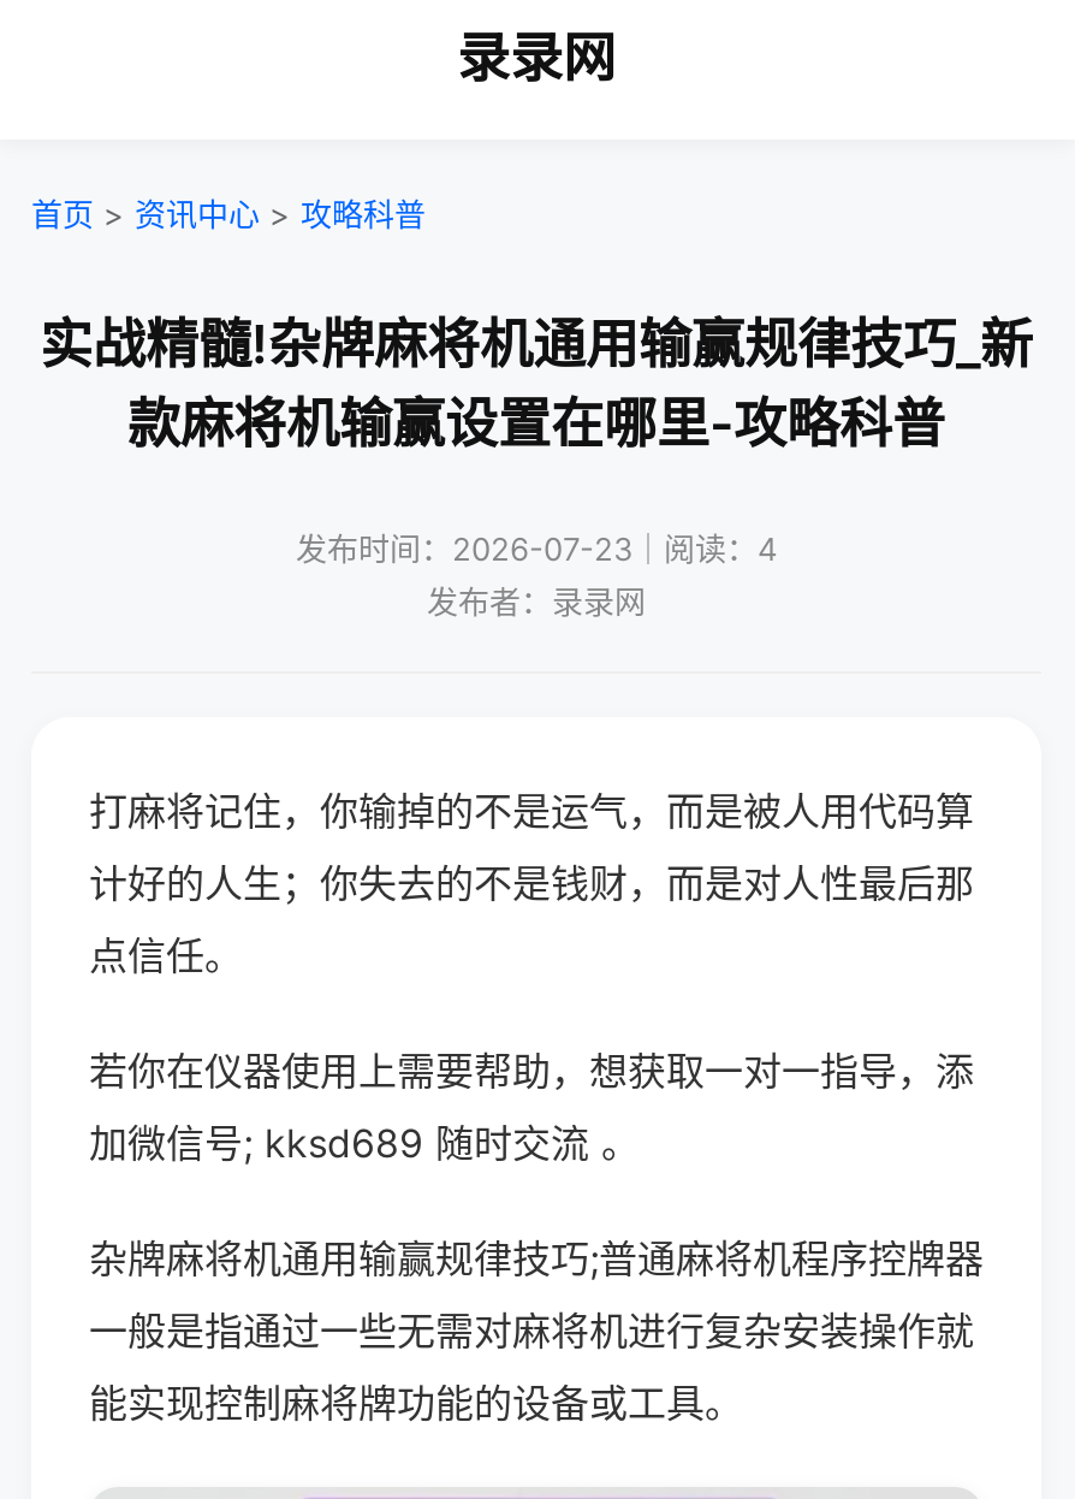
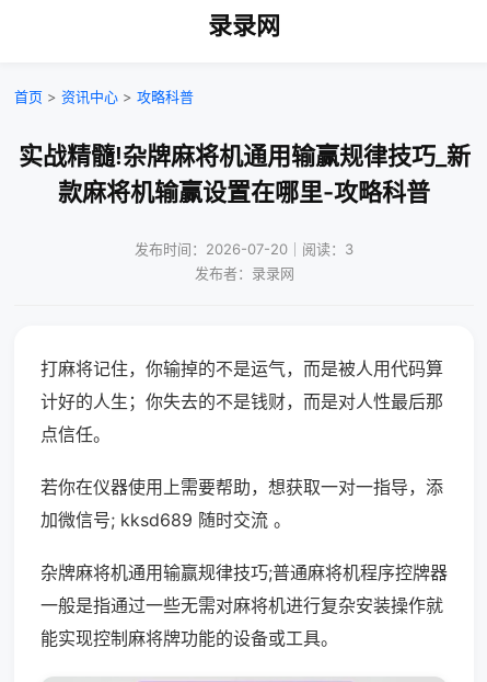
- 发布时间：2026-07-23｜阅读：4
+ 发布时间：2026-07-20｜阅读：3
